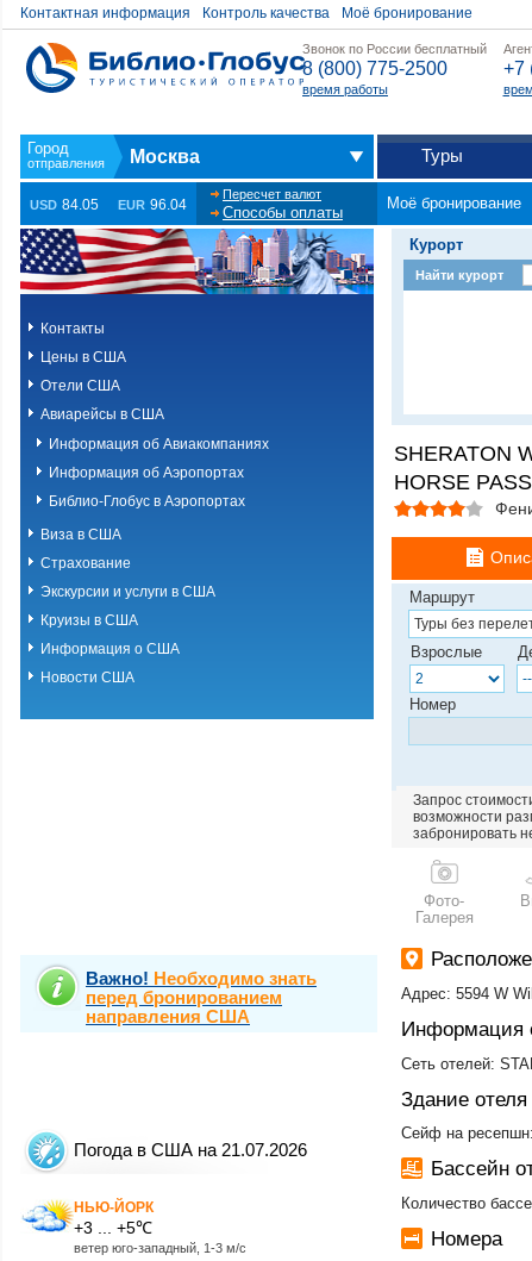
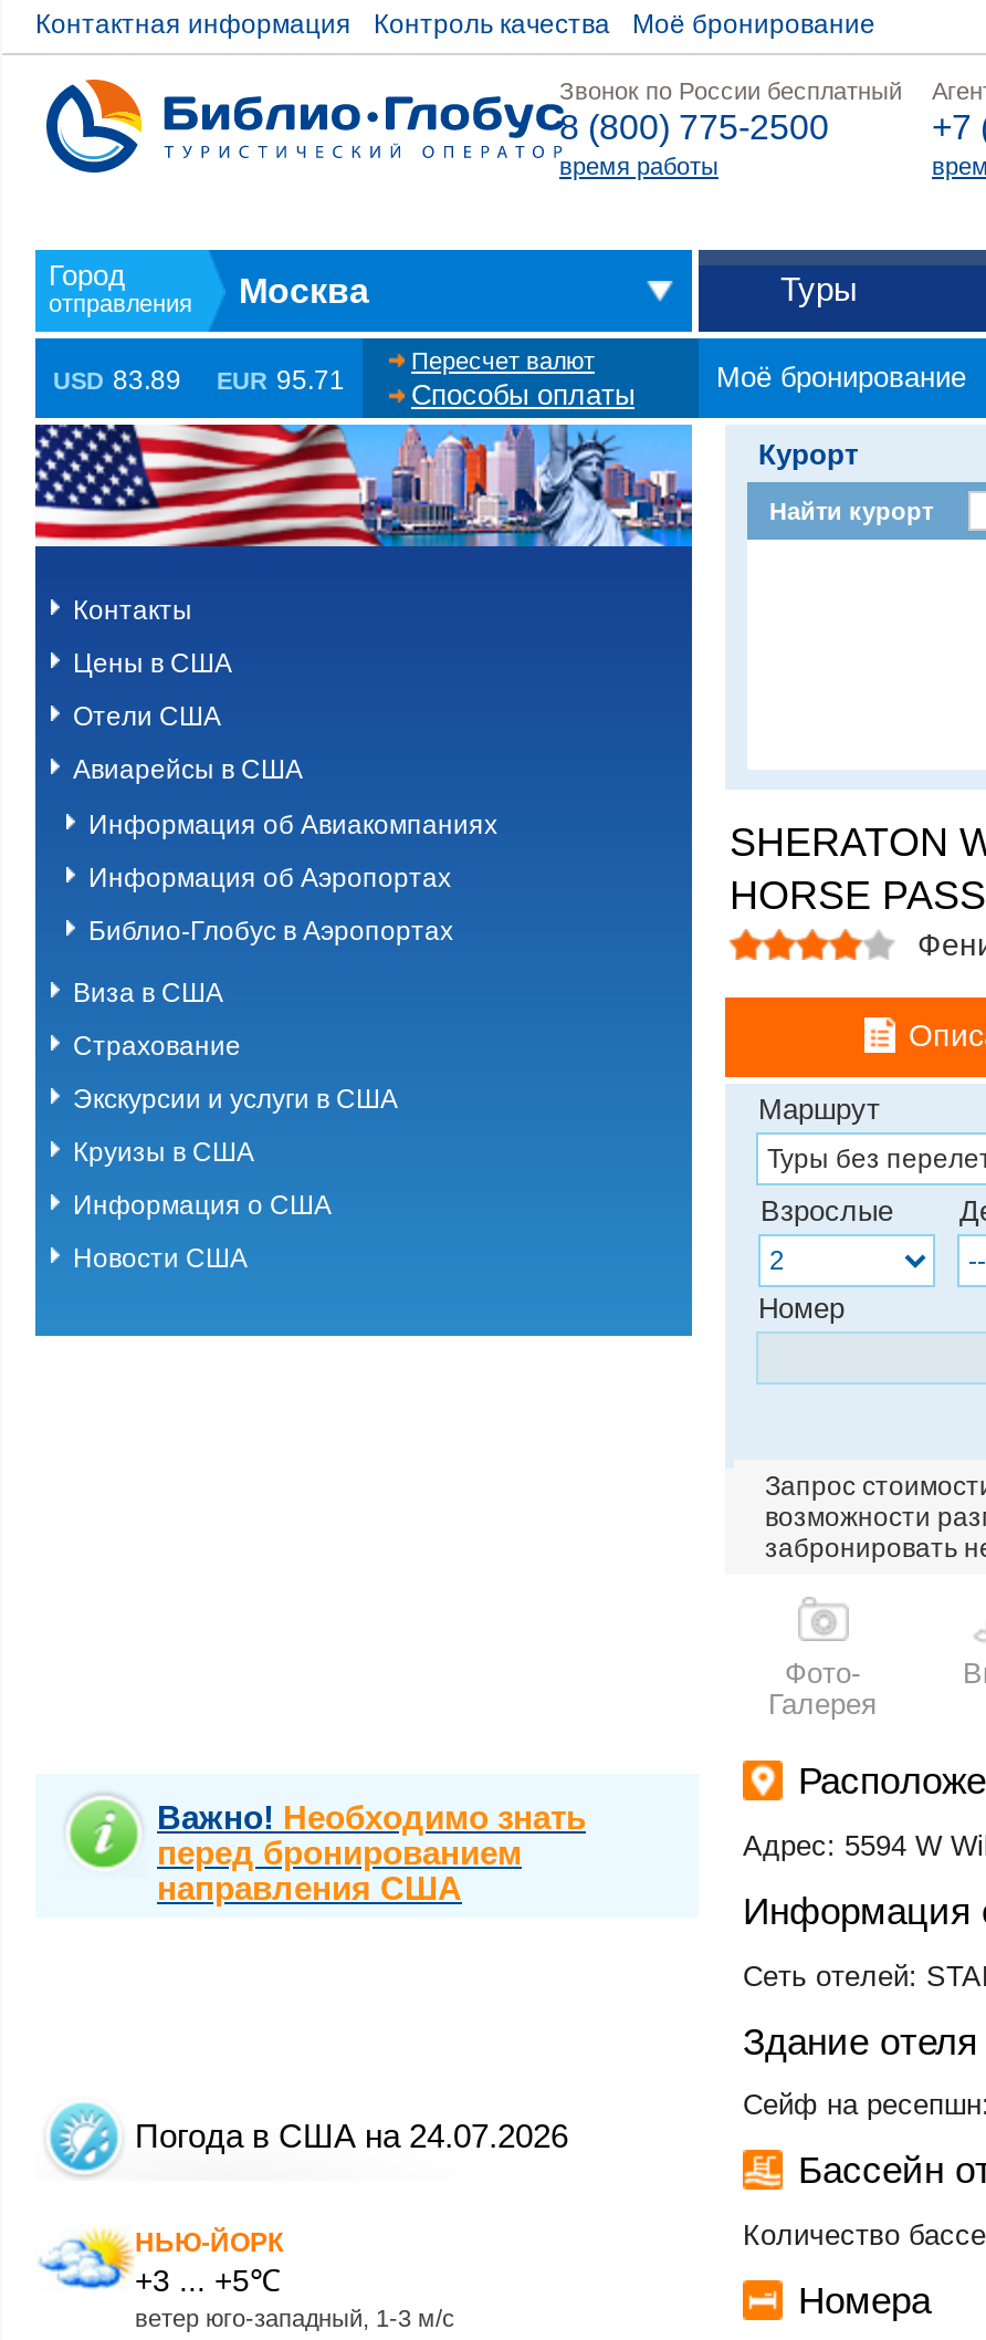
- USD 84.05
+ USD 83.89

- EUR 96.04
+ EUR 95.71

- Погода в США на 21.07.2026
+ Погода в США на 24.07.2026
